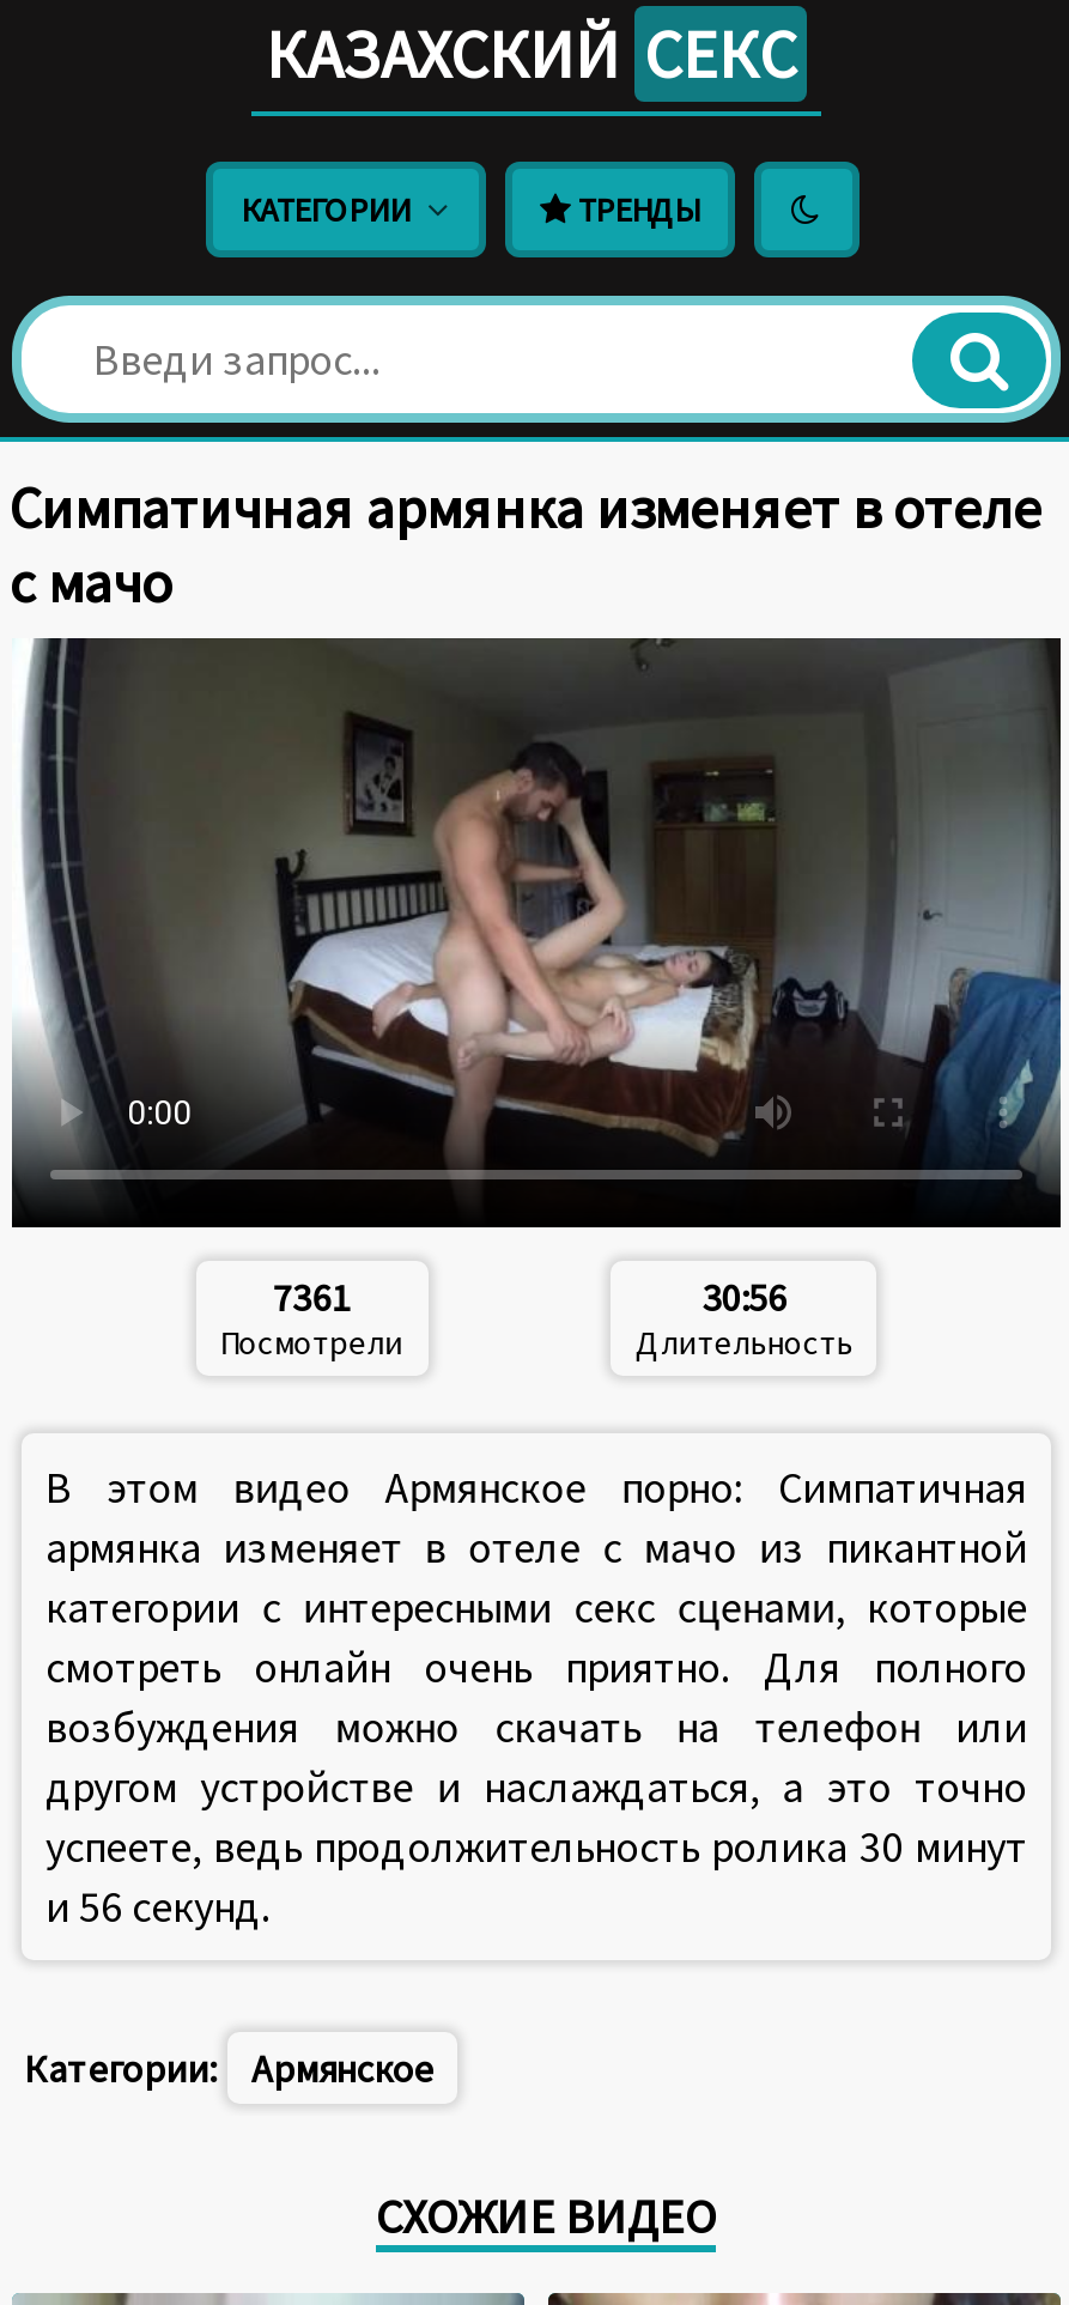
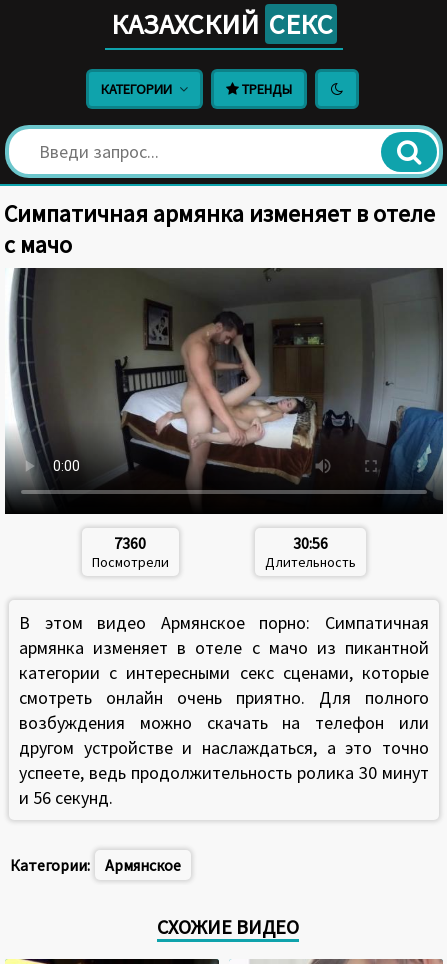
- 7361
+ 7360
